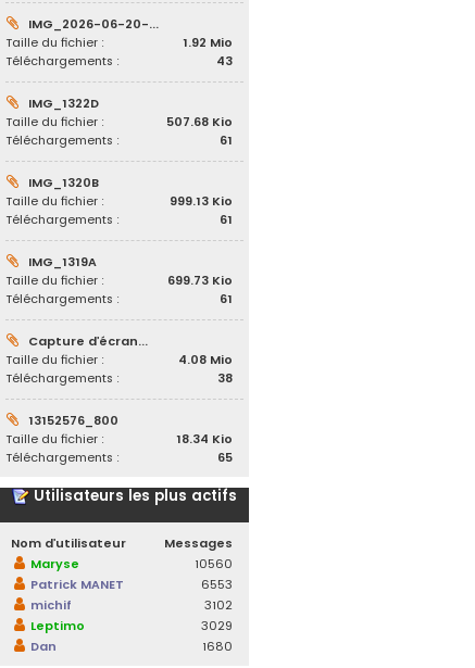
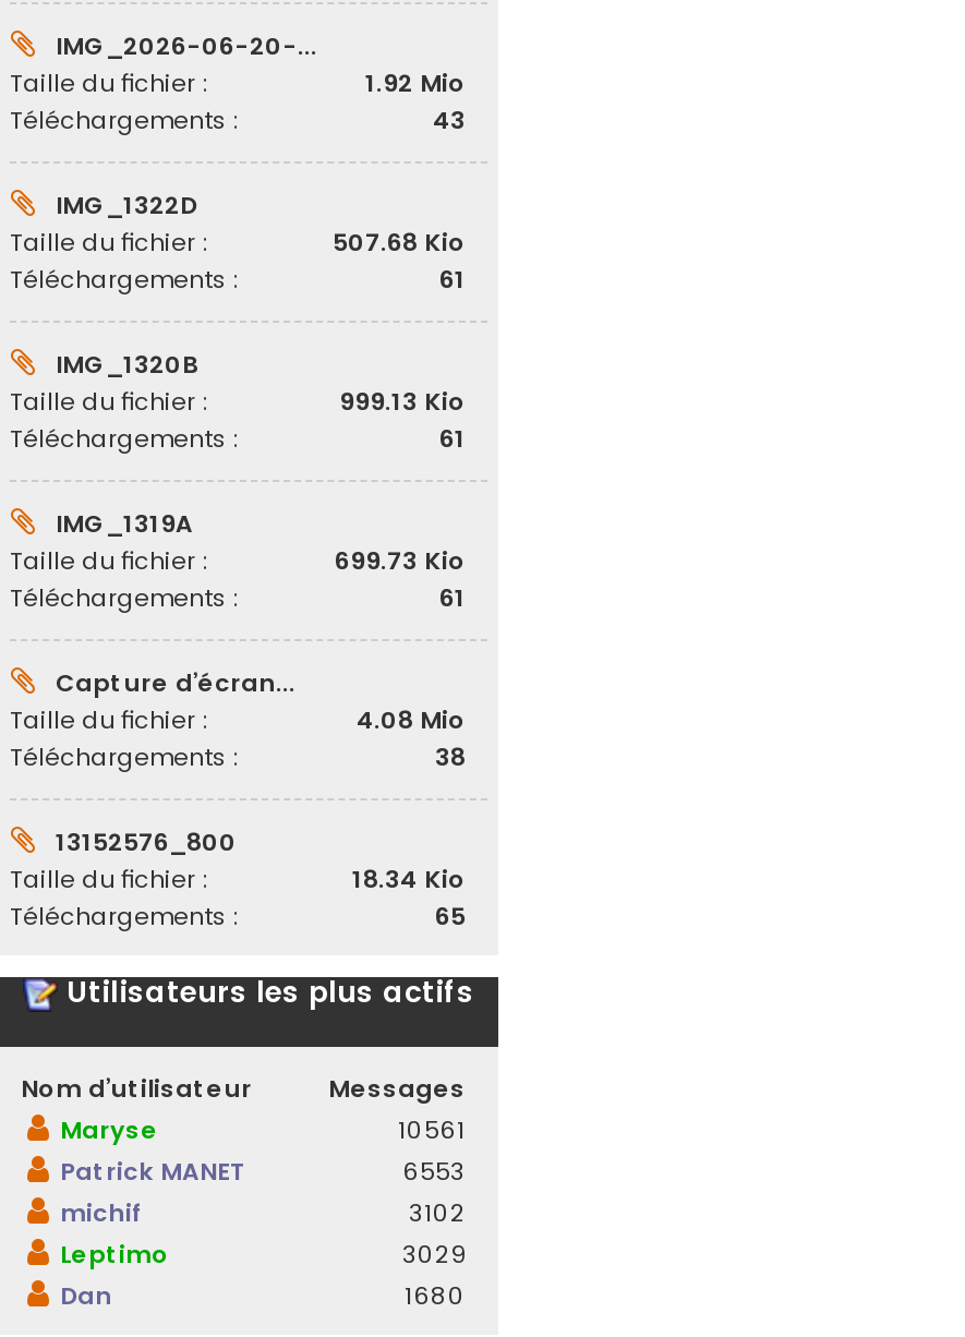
- 10560
+ 10561
